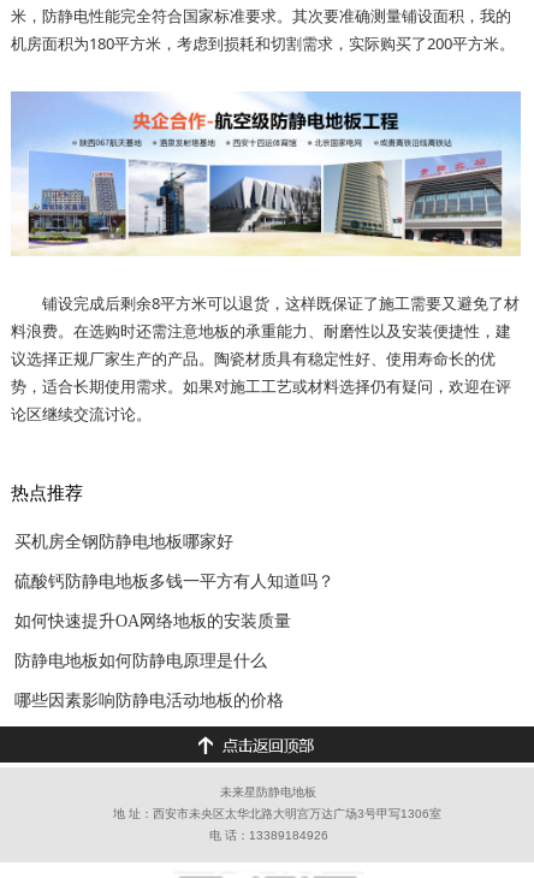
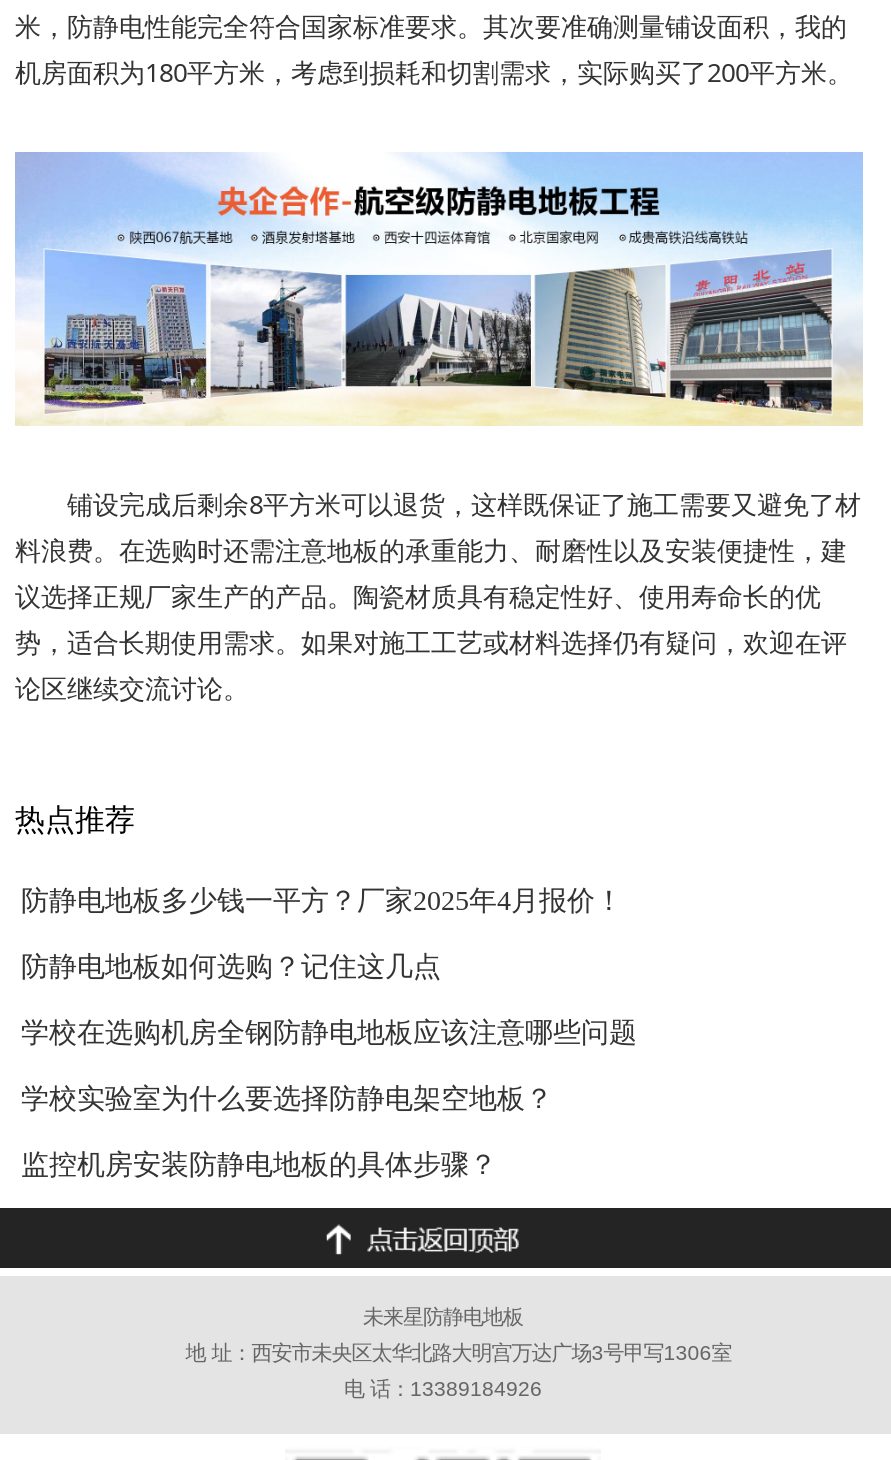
- 买机房全钢防静电地板哪家好
+ 防静电地板多少钱一平方？厂家2025年4月报价！

- 硫酸钙防静电地板多钱一平方有人知道吗？
+ 防静电地板如何选购？记住这几点

- 如何快速提升OA网络地板的安装质量
+ 学校在选购机房全钢防静电地板应该注意哪些问题

- 防静电地板如何防静电原理是什么
+ 学校实验室为什么要选择防静电架空地板？

- 哪些因素影响防静电活动地板的价格
+ 监控机房安装防静电地板的具体步骤？
